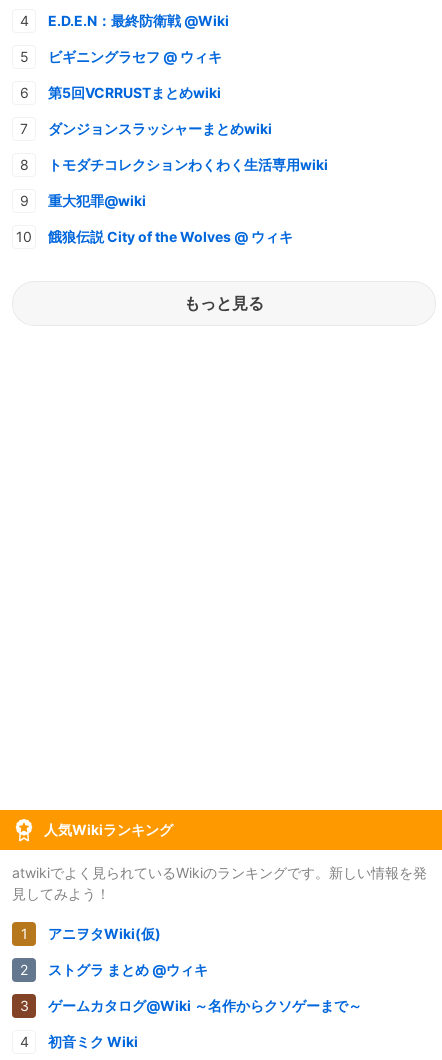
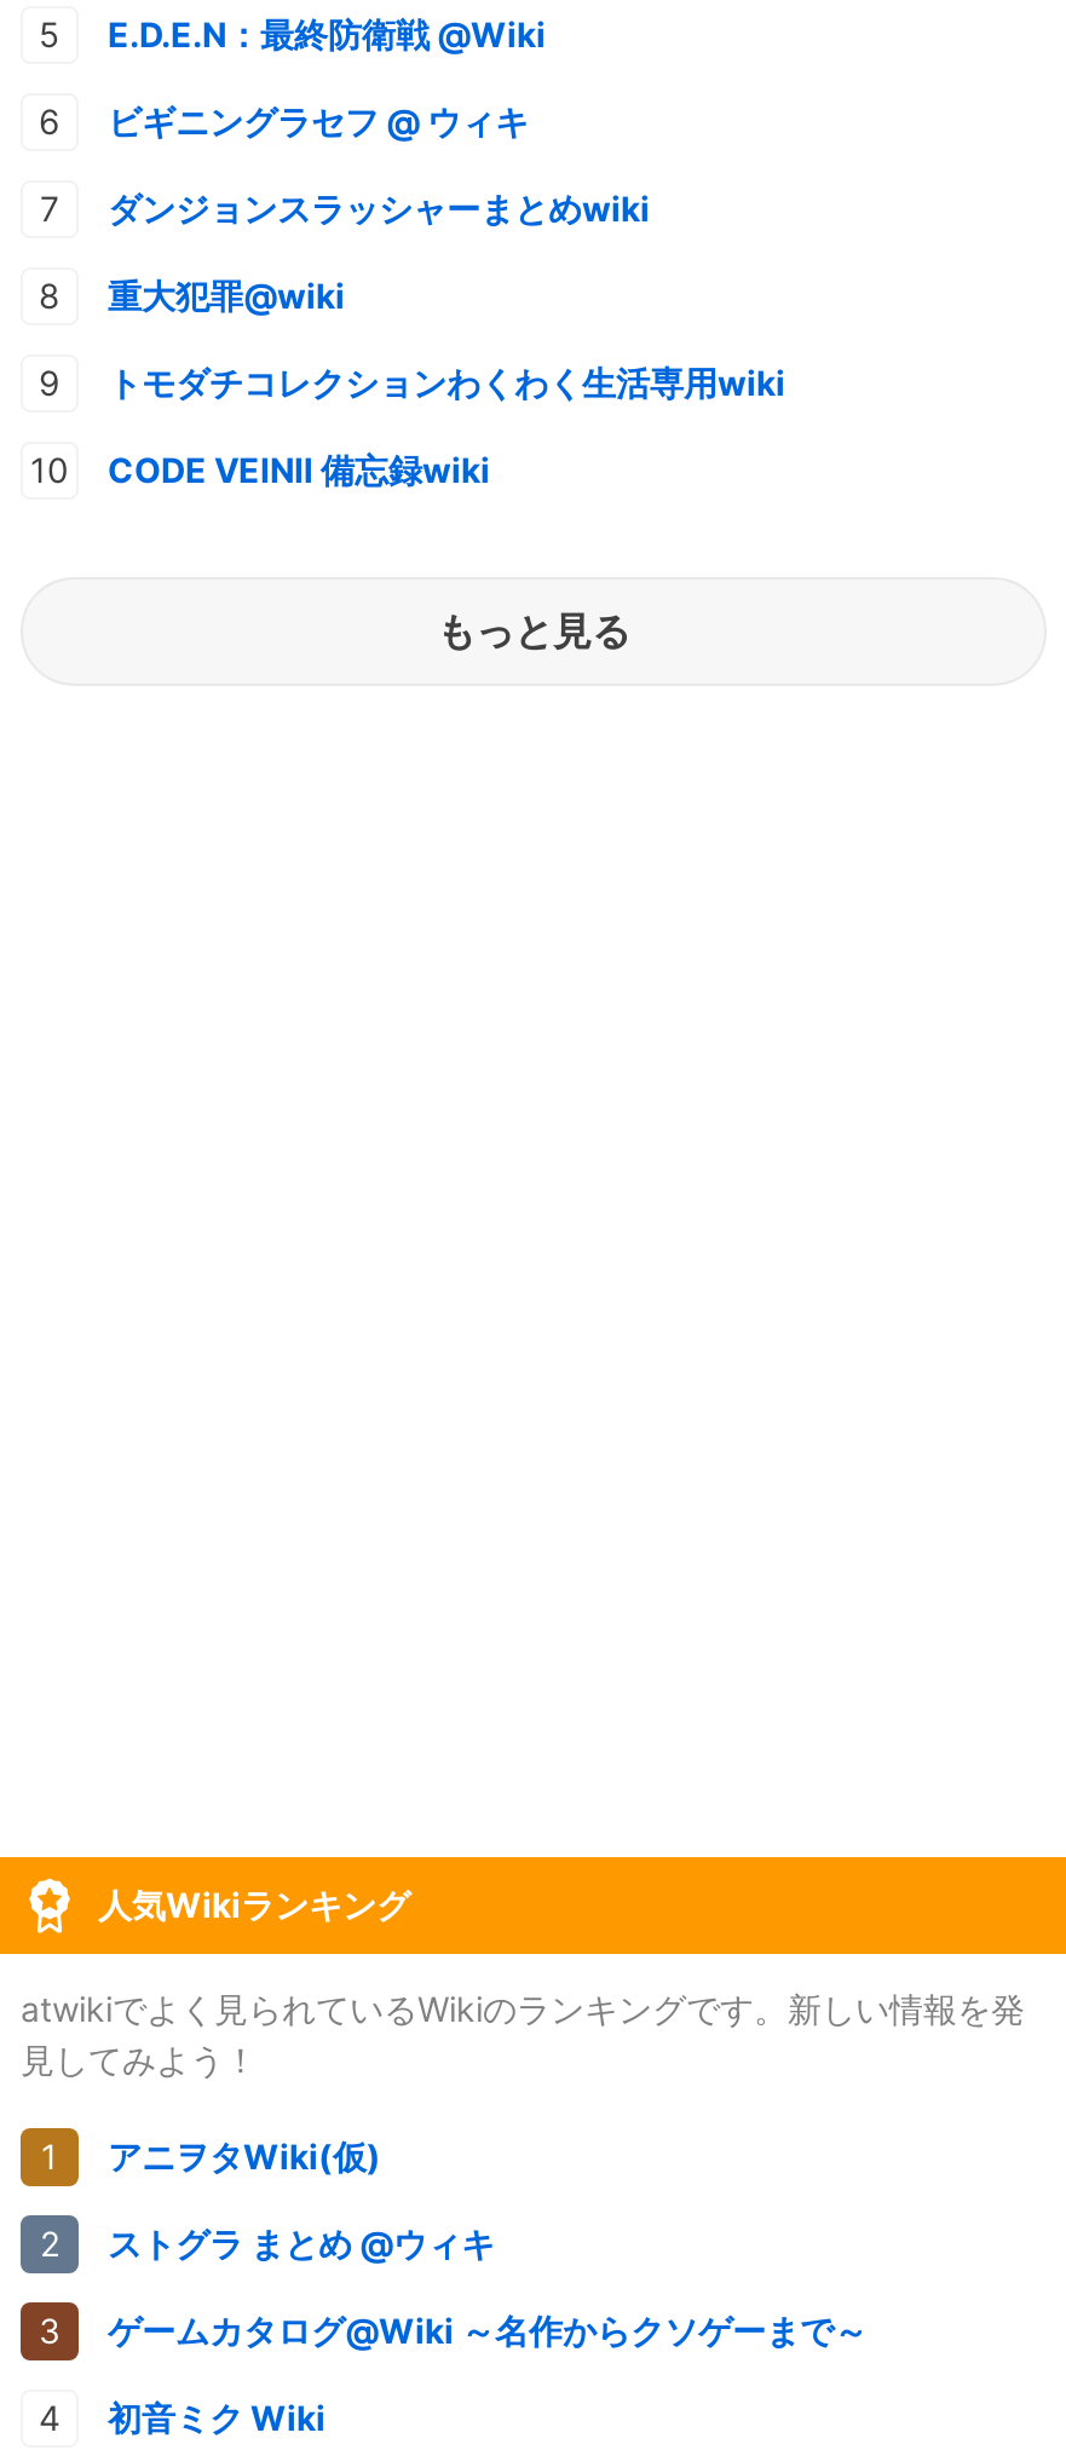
- 第5回VCRRUSTまとめwiki

moved up: 重大犯罪@wiki

- 餓狼伝説 City of the Wolves @ ウィキ
+ CODE VEINⅡ 備忘録wiki
